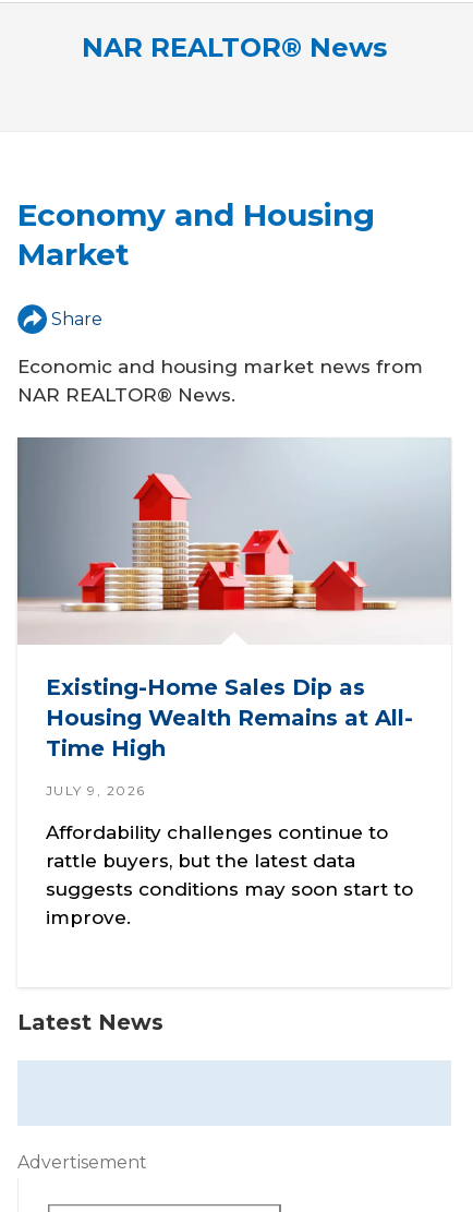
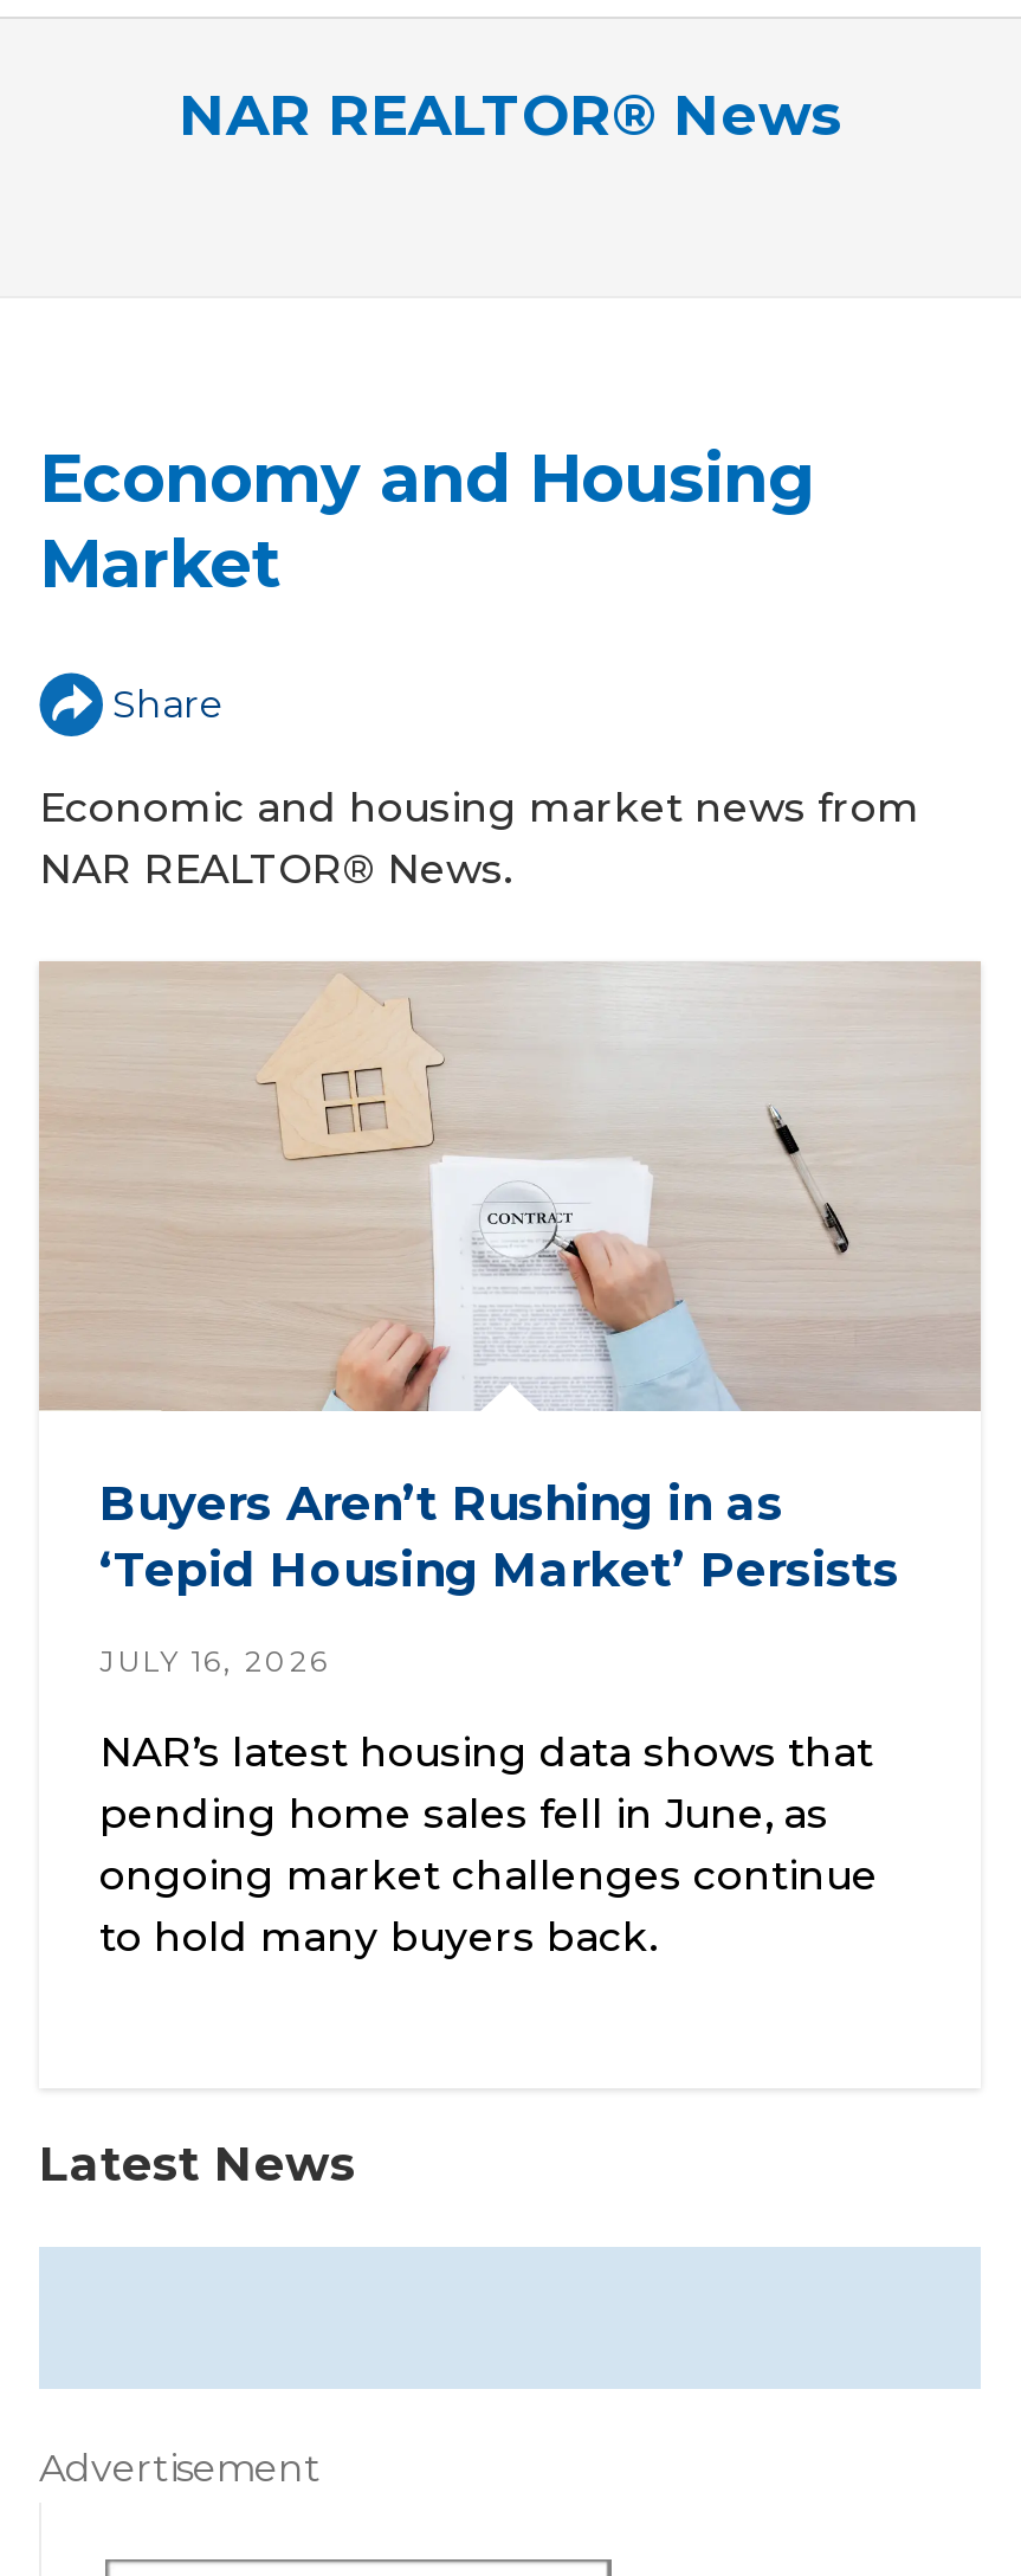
- [image]
- Existing-Home Sales Dip as
- Housing Wealth Remains at All-
- Time High
+ [image]
+ Buyers Aren’t Rushing in as
+ ‘Tepid Housing Market’ Persists

- JULY 9, 2026
+ JULY 16, 2026

- Affordability challenges continue to
- rattle buyers, but the latest data
- suggests conditions may soon start to
- improve.
+ NAR’s latest housing data shows that
+ pending home sales fell in June, as
+ ongoing market challenges continue
+ to hold many buyers back.
